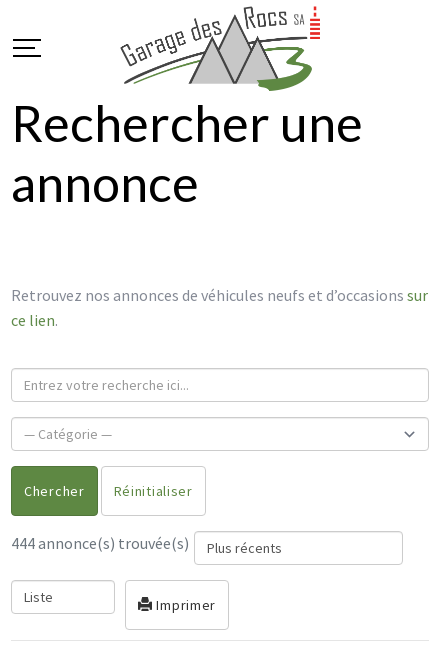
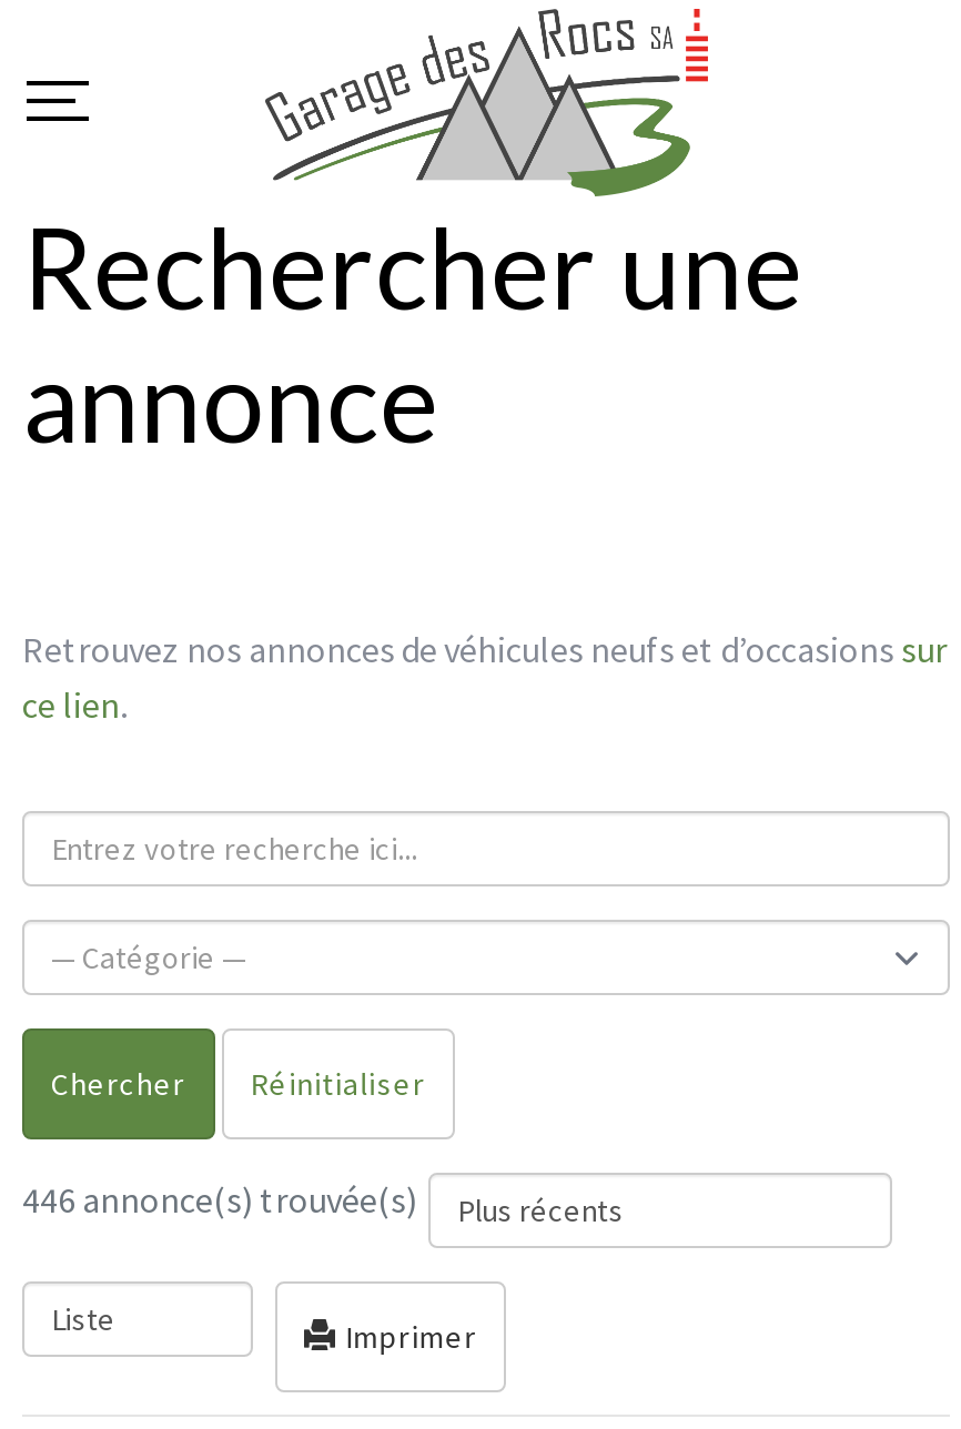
- 444 annonce(s) trouvée(s)
+ 446 annonce(s) trouvée(s)
